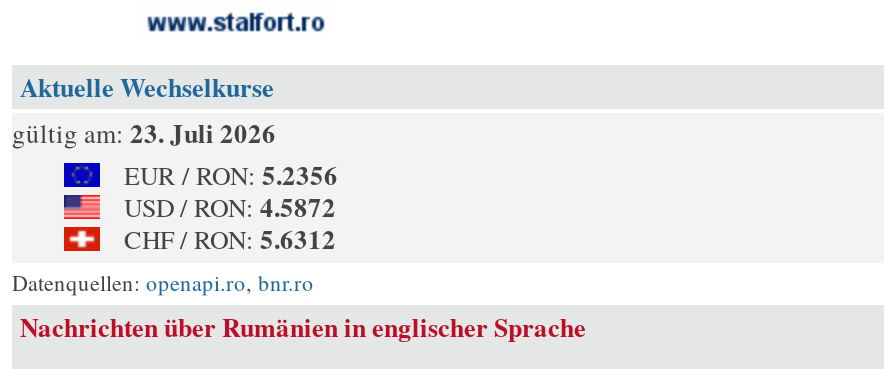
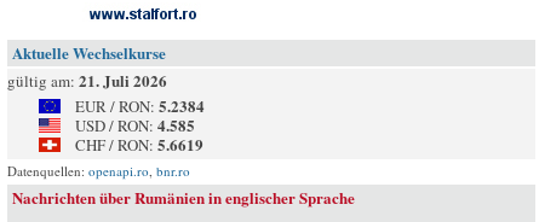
- gültig am: 23. Juli 2026
+ gültig am: 21. Juli 2026

- EUR / RON: 5.2356
+ EUR / RON: 5.2384

- USD / RON: 4.5872
+ USD / RON: 4.585

- CHF / RON: 5.6312
+ CHF / RON: 5.6619
